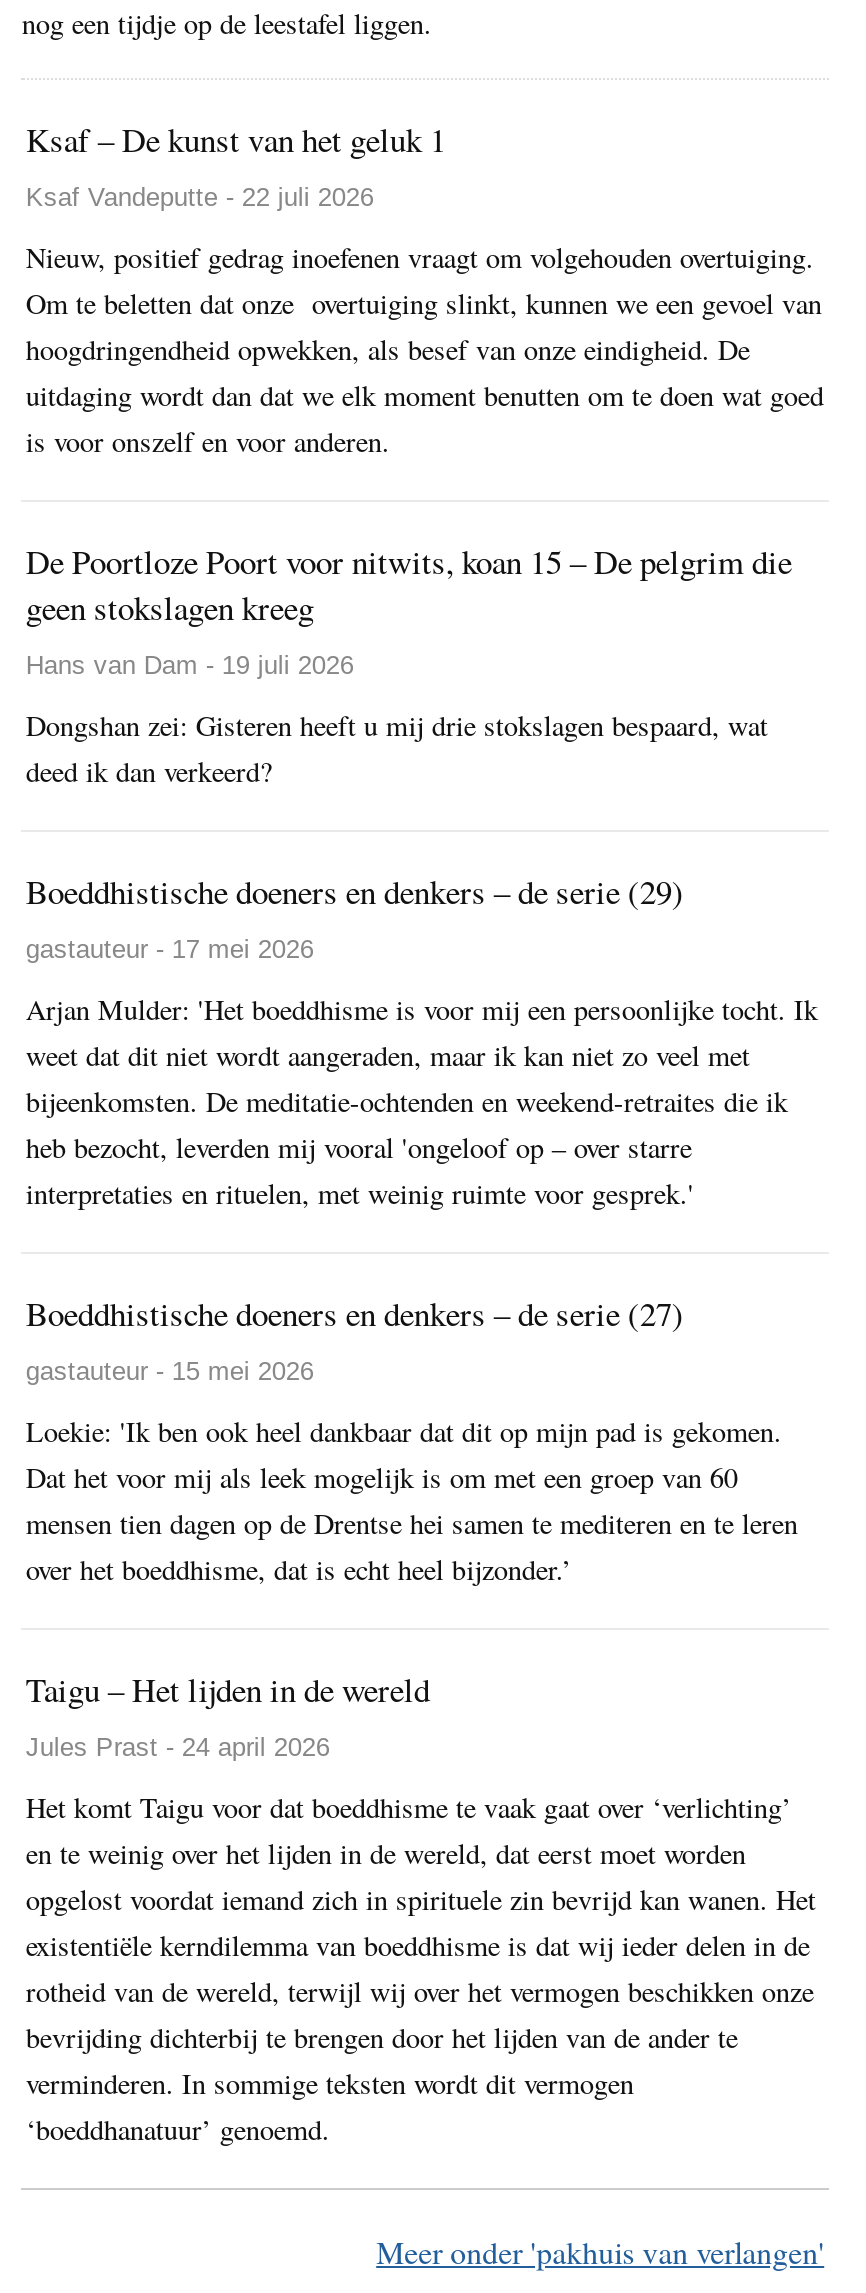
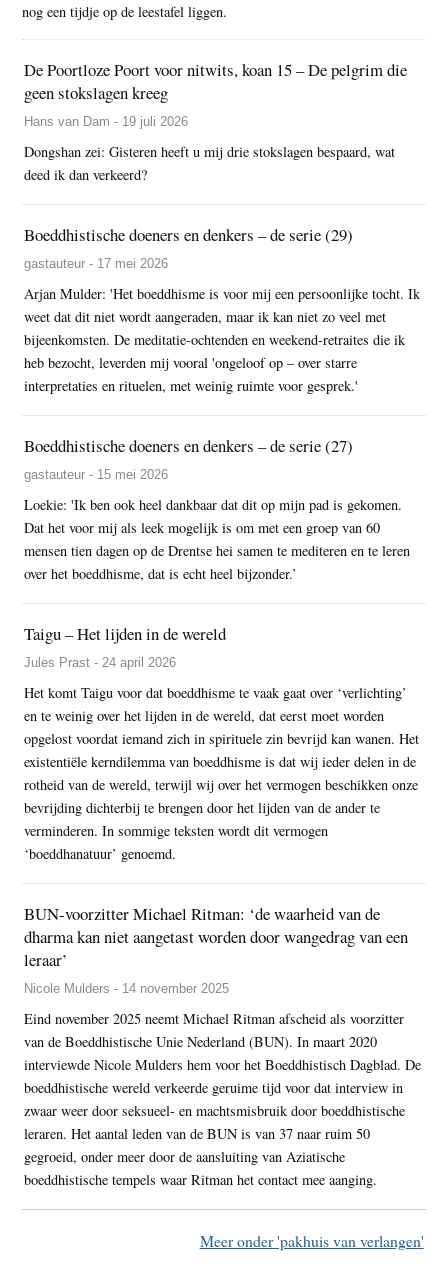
- Ksaf – De kunst van het geluk 1
- Ksaf Vandeputte - 22 juli 2026
- Nieuw, positief gedrag inoefenen vraagt om volgehouden overtuiging.
- Om te beletten dat onze overtuiging slinkt, kunnen we een gevoel van
- hoogdringendheid opwekken, als besef van onze eindigheid. De
- uitdaging wordt dan dat we elk moment benutten om te doen wat goed
- is voor onszelf en voor anderen.

moved up: De Poortloze Poort voor nitwits, koan 15 – De pelgrim die | geen stokslagen kreeg | Hans van Dam - 19 juli 2026 | ... | verminderen. In sommige teksten wordt dit vermogen | ‘boeddhanatuur’ genoemd.

+ BUN-voorzitter Michael Ritman: ‘de waarheid van de
+ dharma kan niet aangetast worden door wangedrag van een
+ leraar’
+ Nicole Mulders - 14 november 2025
+ Eind november 2025 neemt Michael Ritman afscheid als voorzitter
+ van de Boeddhistische Unie Nederland (BUN). In maart 2020
+ interviewde Nicole Mulders hem voor het Boeddhistisch Dagblad. De
+ boeddhistische wereld verkeerde geruime tijd voor dat interview in
+ zwaar weer door seksueel- en machtsmisbruik door boeddhistische
+ leraren. Het aantal leden van de BUN is van 37 naar ruim 50
+ gegroeid, onder meer door de aansluiting van Aziatische
+ boeddhistische tempels waar Ritman het contact mee aanging.
